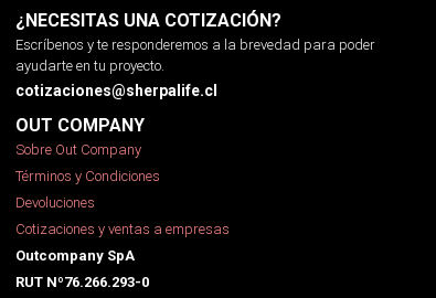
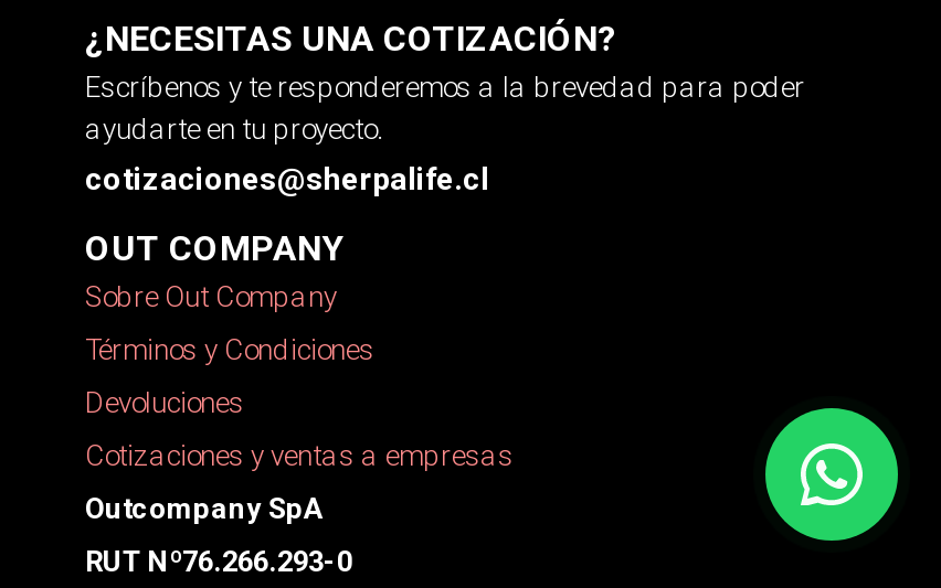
+ [image]
